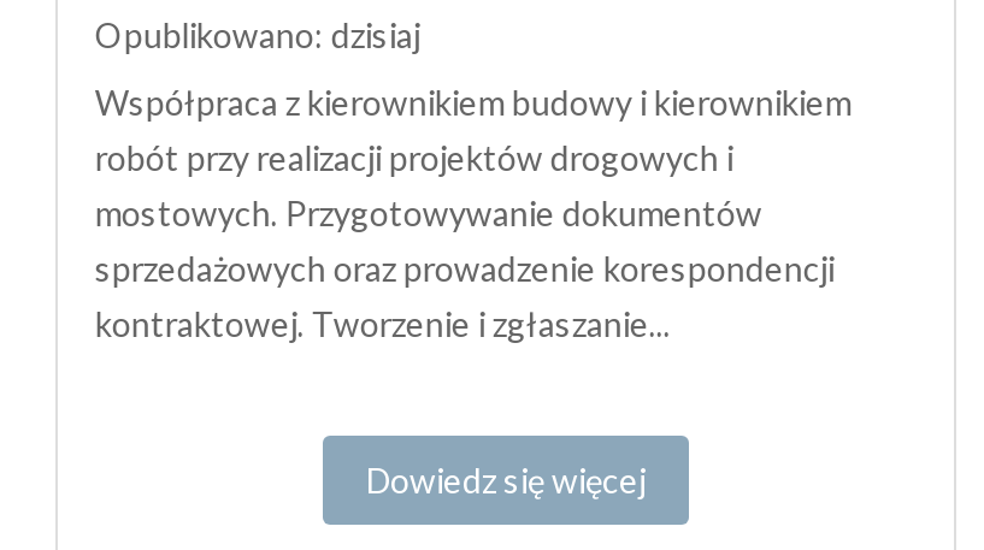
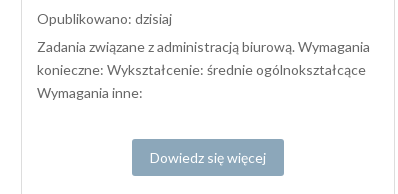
- Współpraca z kierownikiem budowy i kierownikiem
- robót przy realizacji projektów drogowych i
- mostowych. Przygotowywanie dokumentów
- sprzedażowych oraz prowadzenie korespondencji
- kontraktowej. Tworzenie i zgłaszanie...
+ Zadania związane z administracją biurową. Wymagania
+ konieczne: Wykształcenie: średnie ogólnokształcące
+ Wymagania inne:
